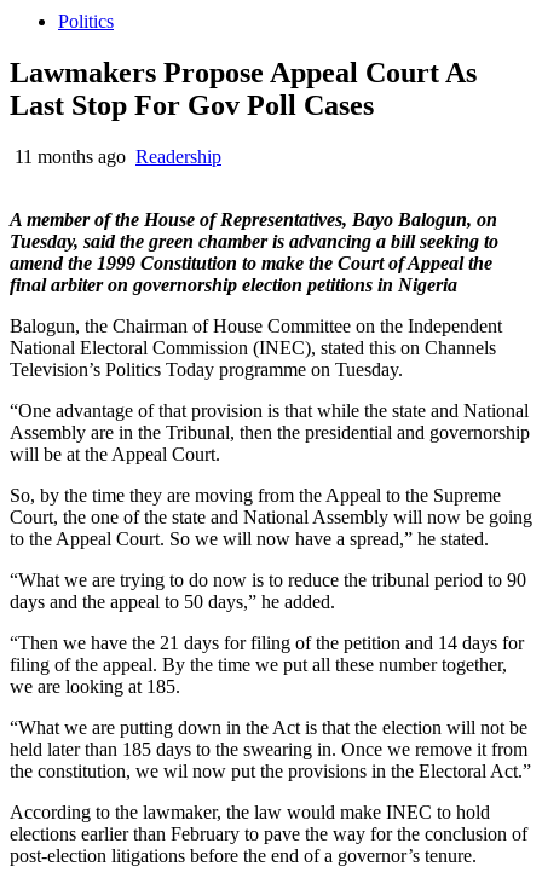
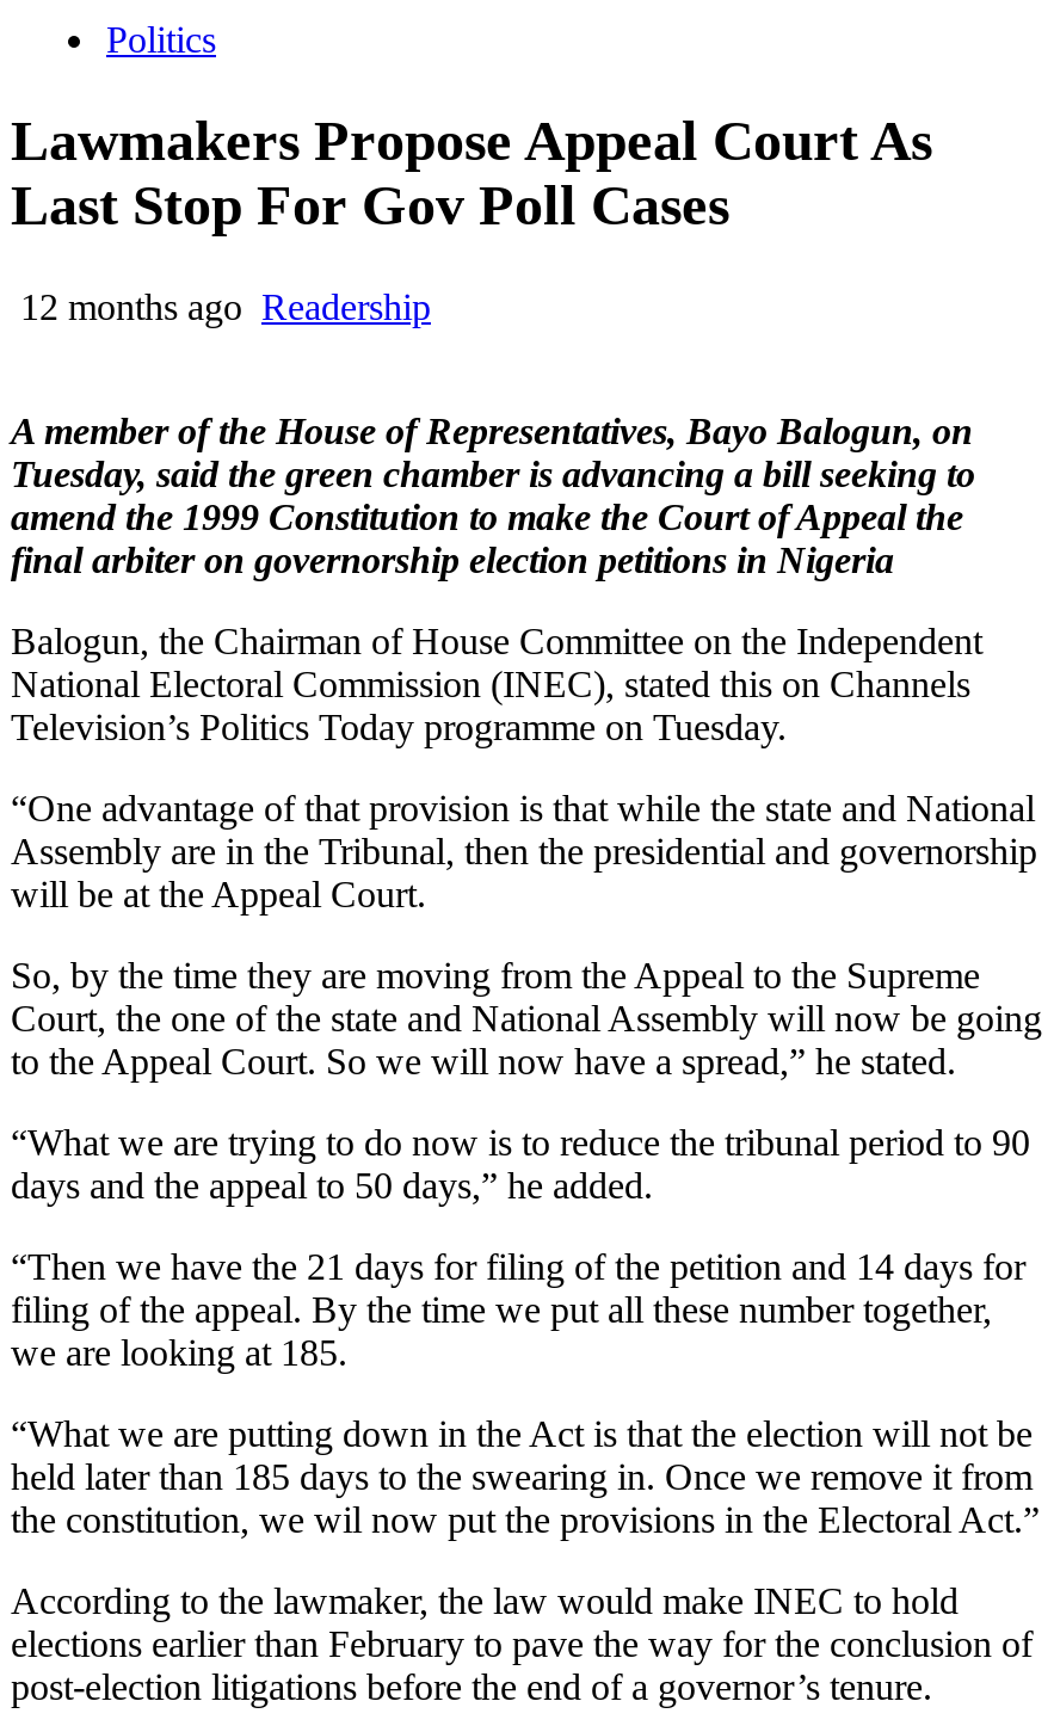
- 11 months ago Readership
+ 12 months ago Readership
